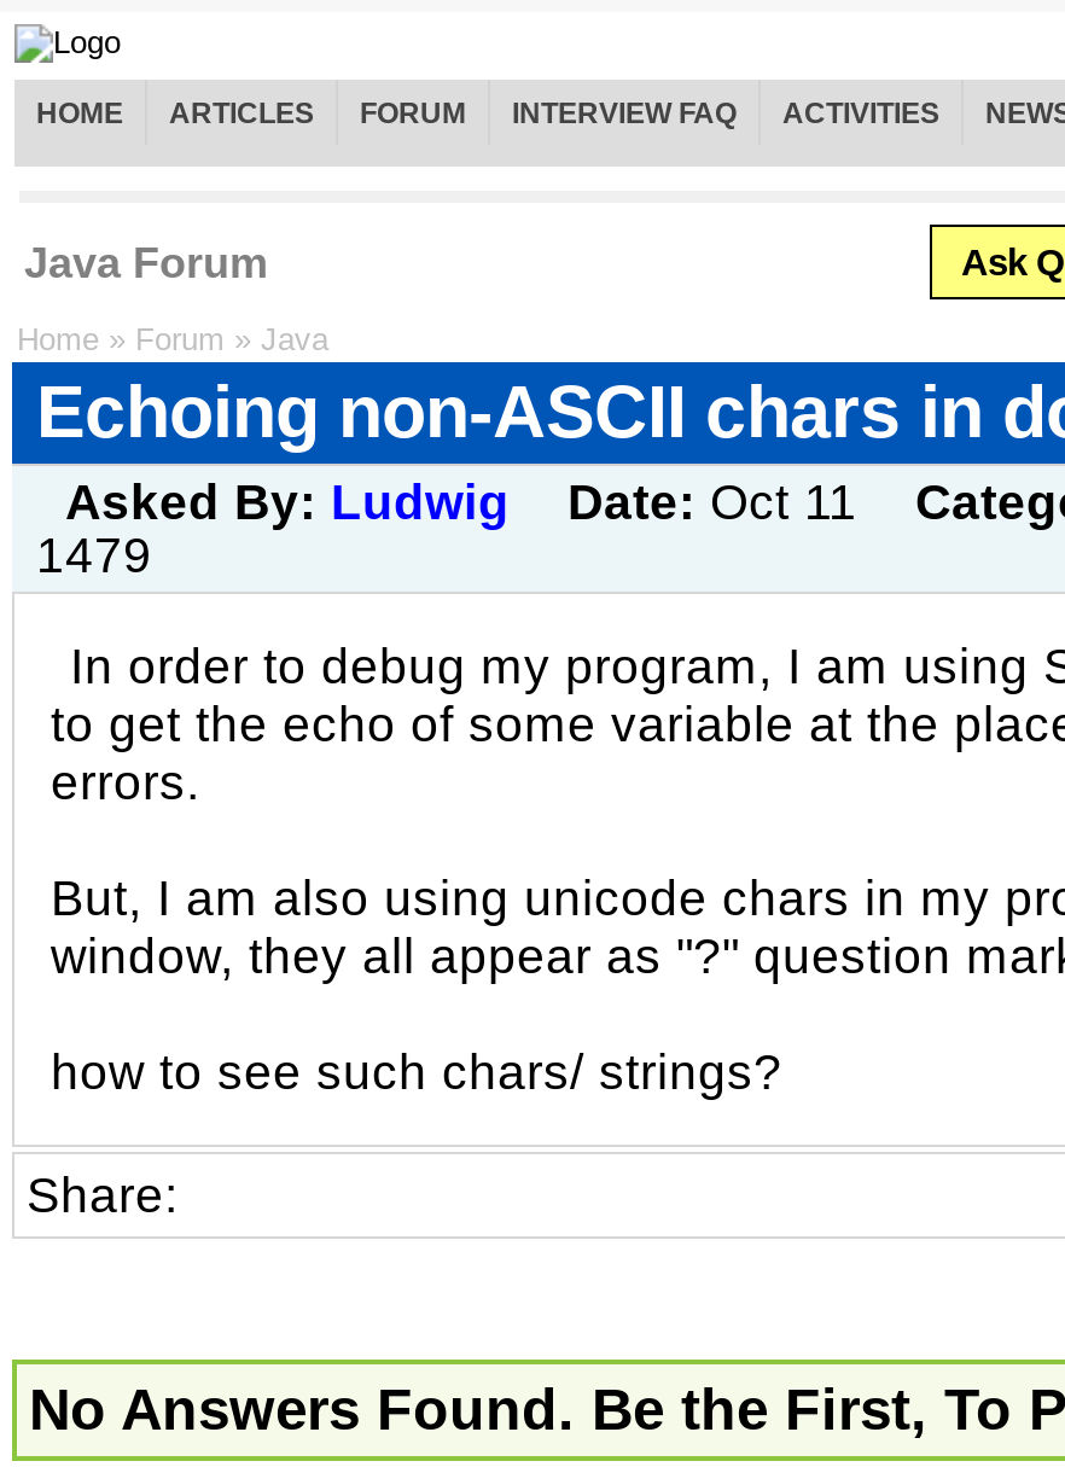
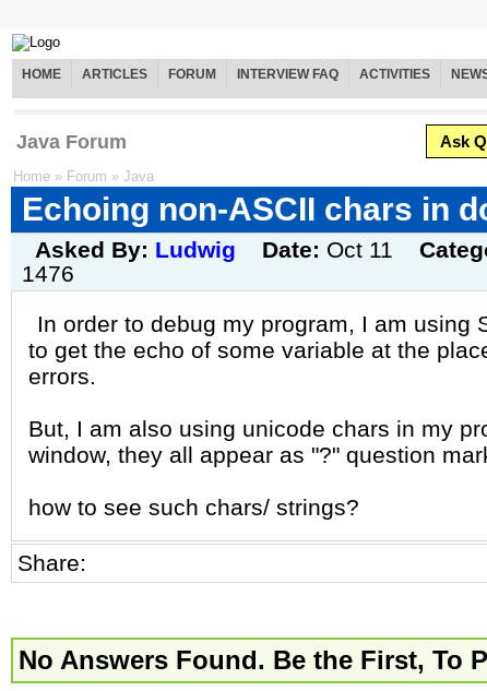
- 1479
+ 1476
